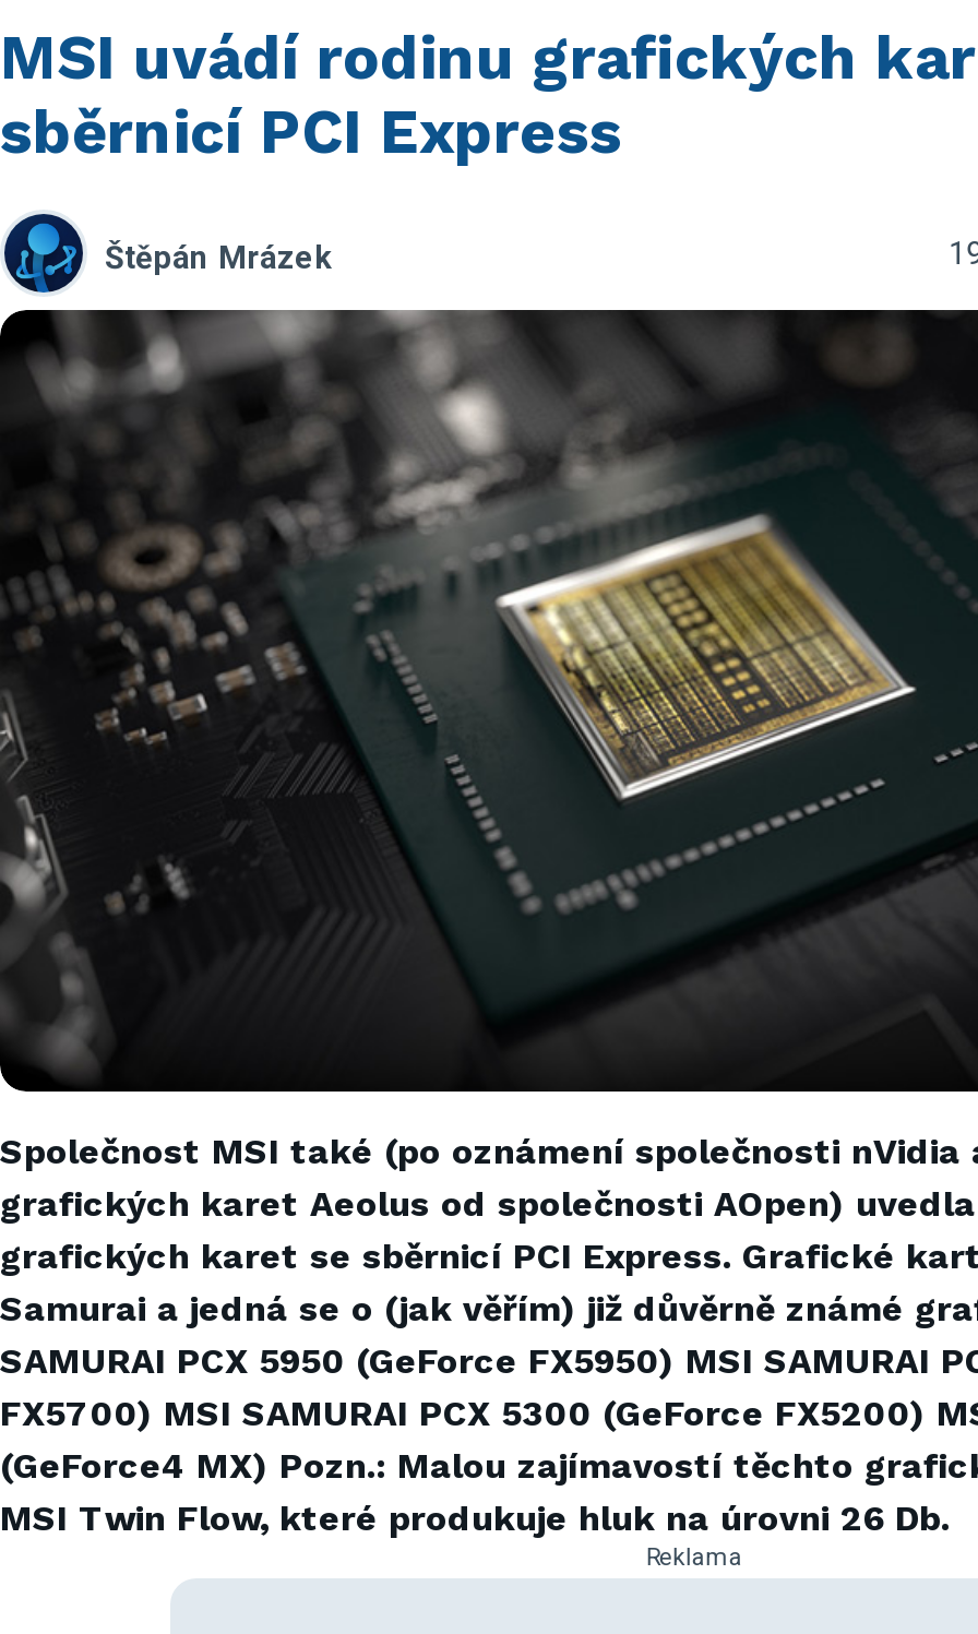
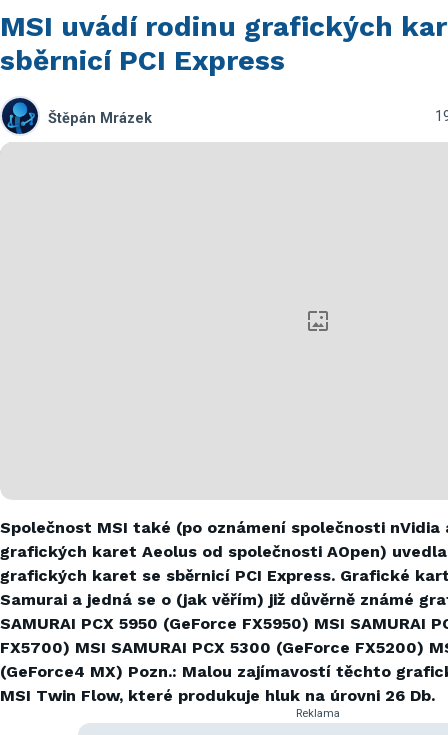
- [image]
